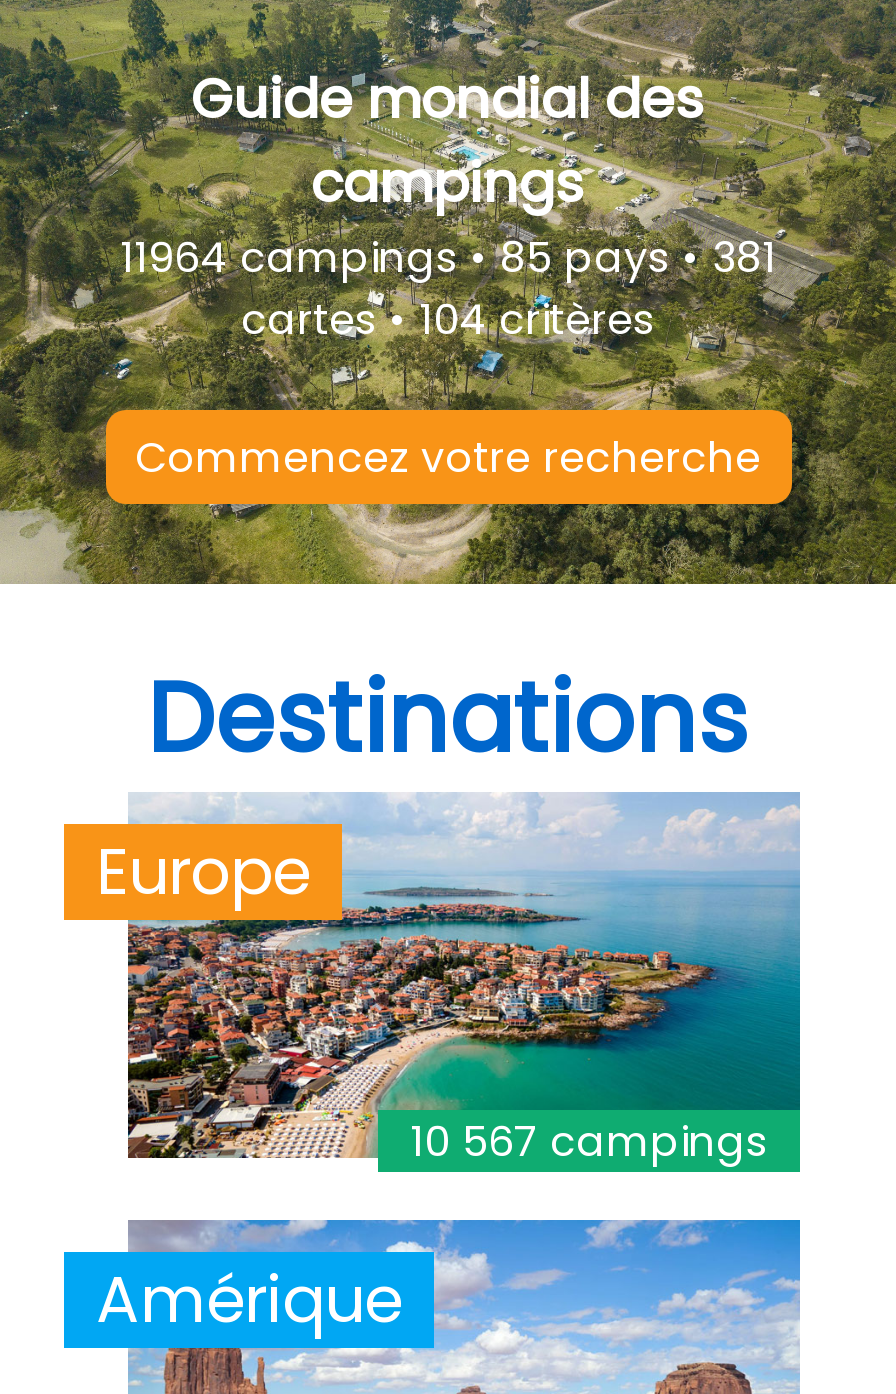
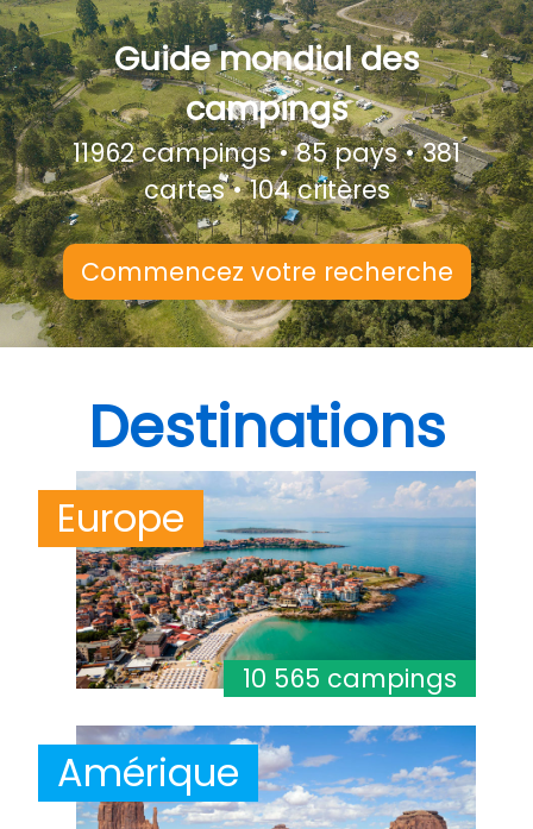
- 11964 campings • 85 pays • 381
+ 11962 campings • 85 pays • 381

- 10 567 campings
+ 10 565 campings
